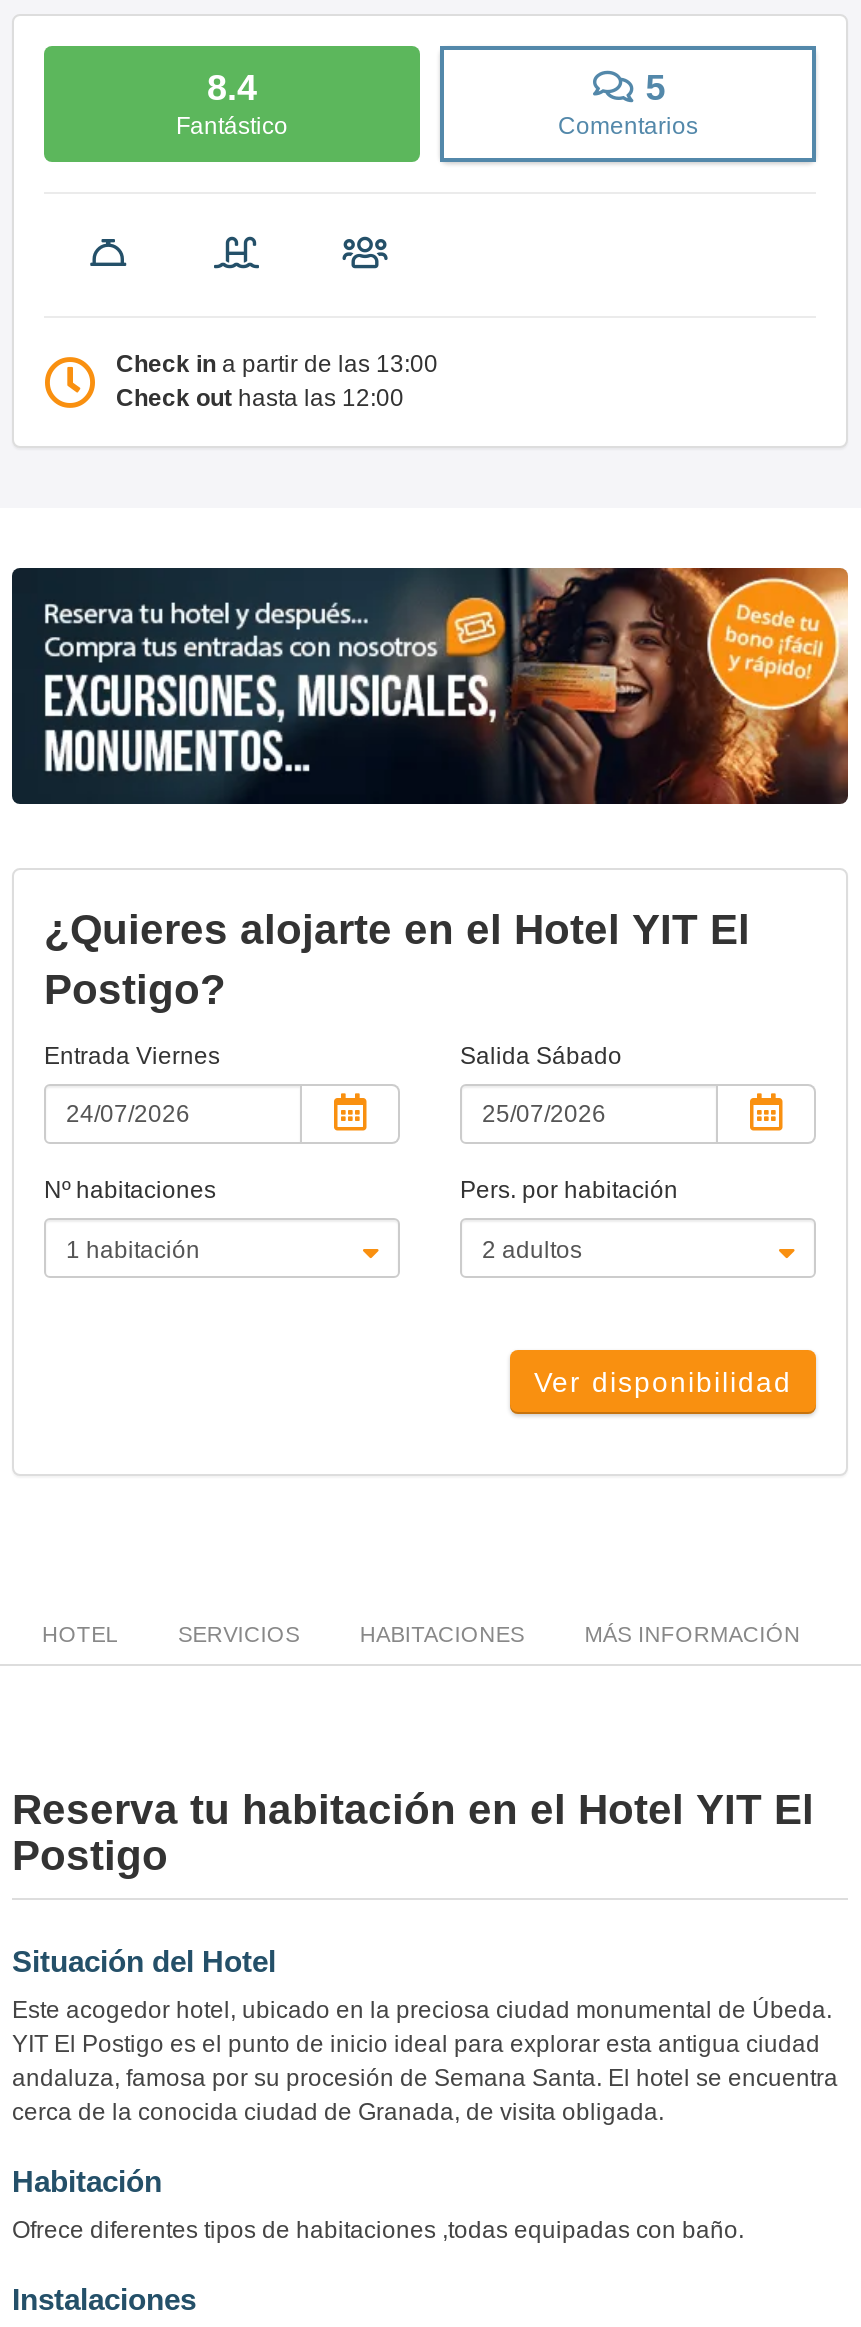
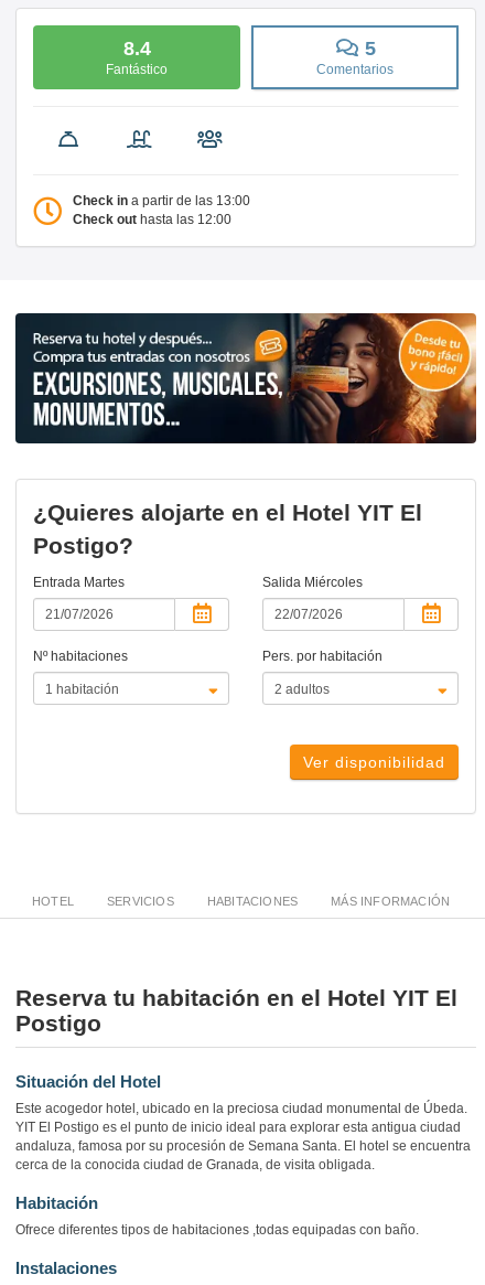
- Entrada Viernes
+ Entrada Martes

- Salida Sábado
+ Salida Miércoles
